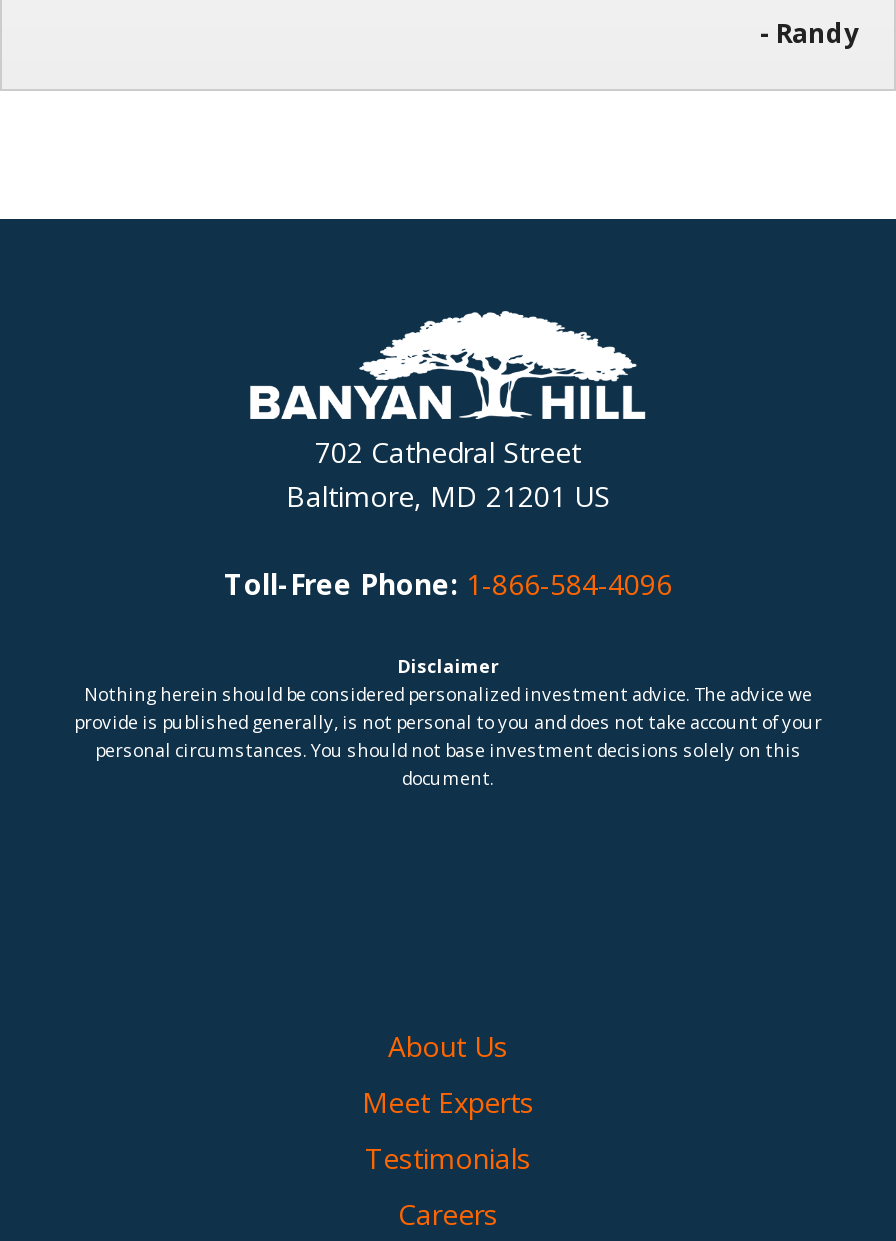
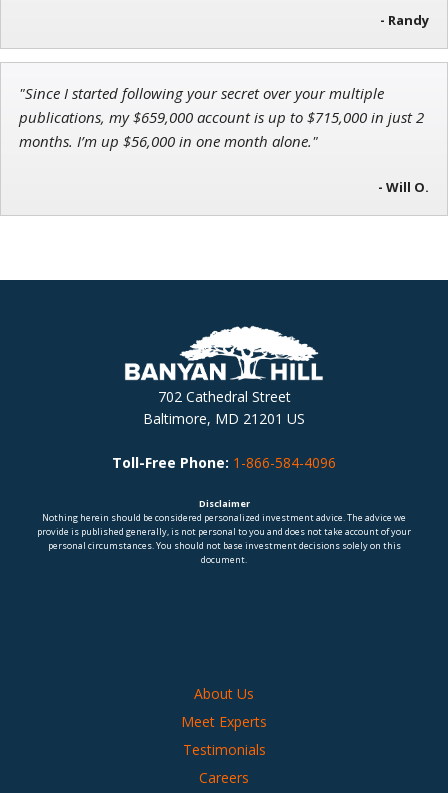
+ "Since I started following your secret over your multiple
+ publications, my $659,000 account is up to $715,000 in just 2
+ months. I’m up $56,000 in one month alone."
+ - Will O.
